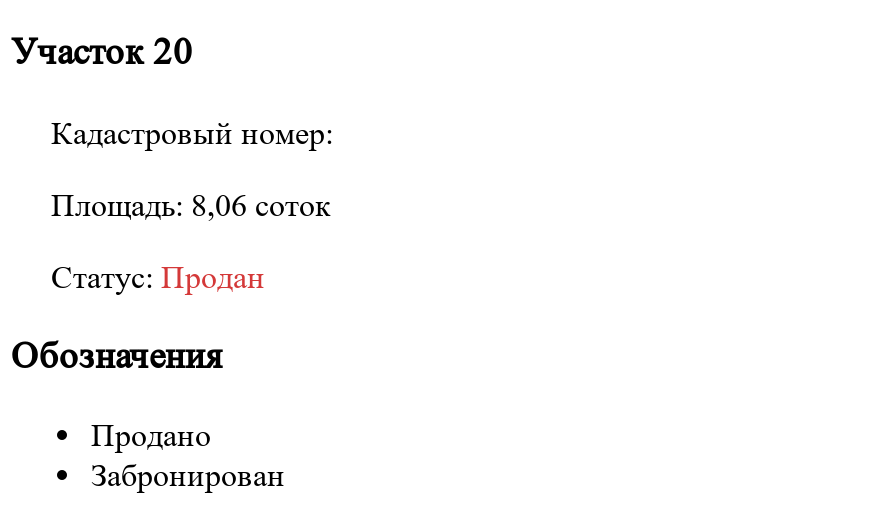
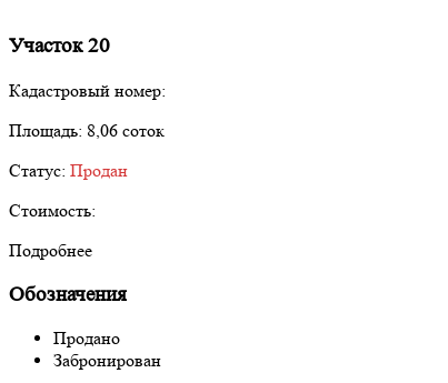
+ Стоимость:
+ Подробнее
